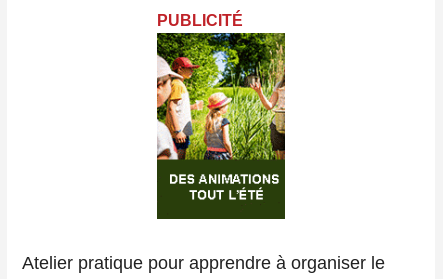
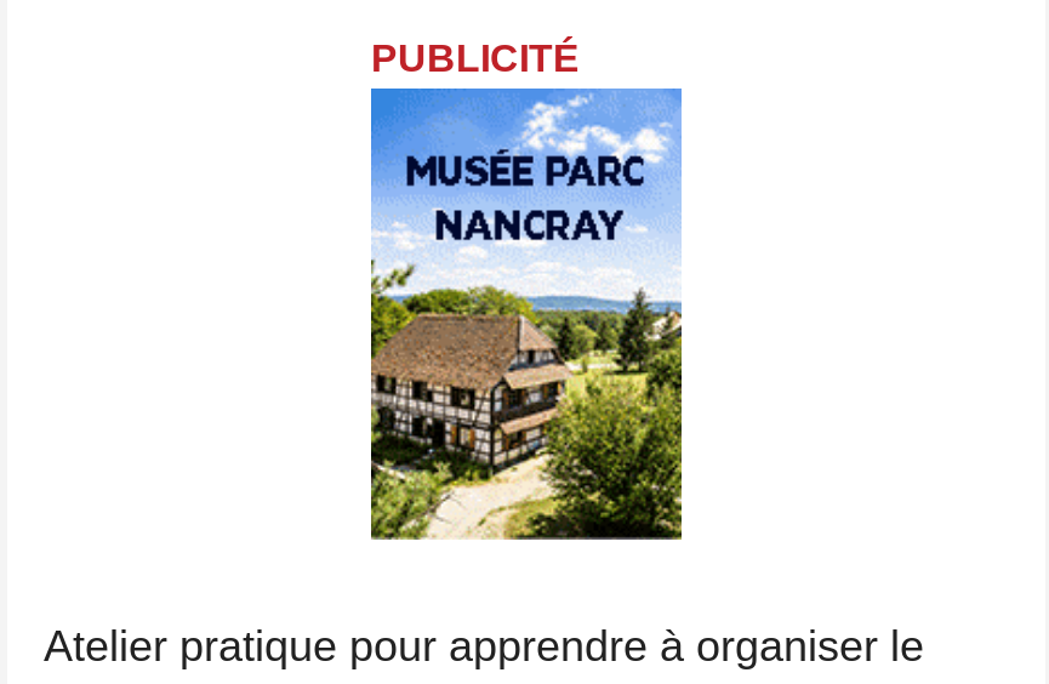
- [image]
+ [image]
